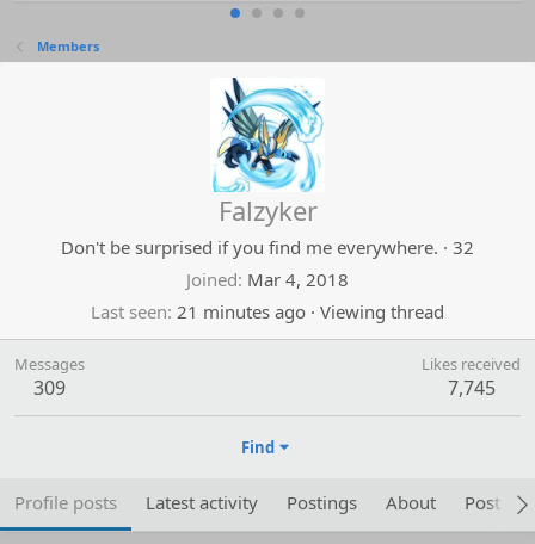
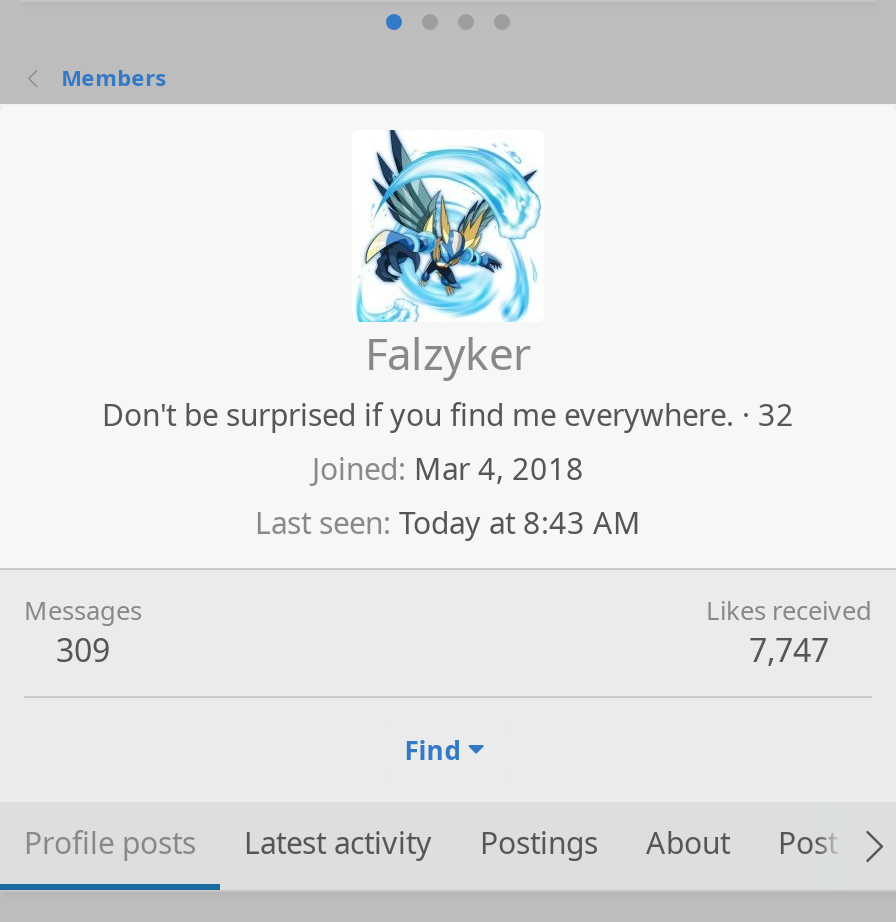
- Last seen 21 minutes ago · Viewing thread
+ Last seen Today at 8:43 AM

- 7,745
+ 7,747
